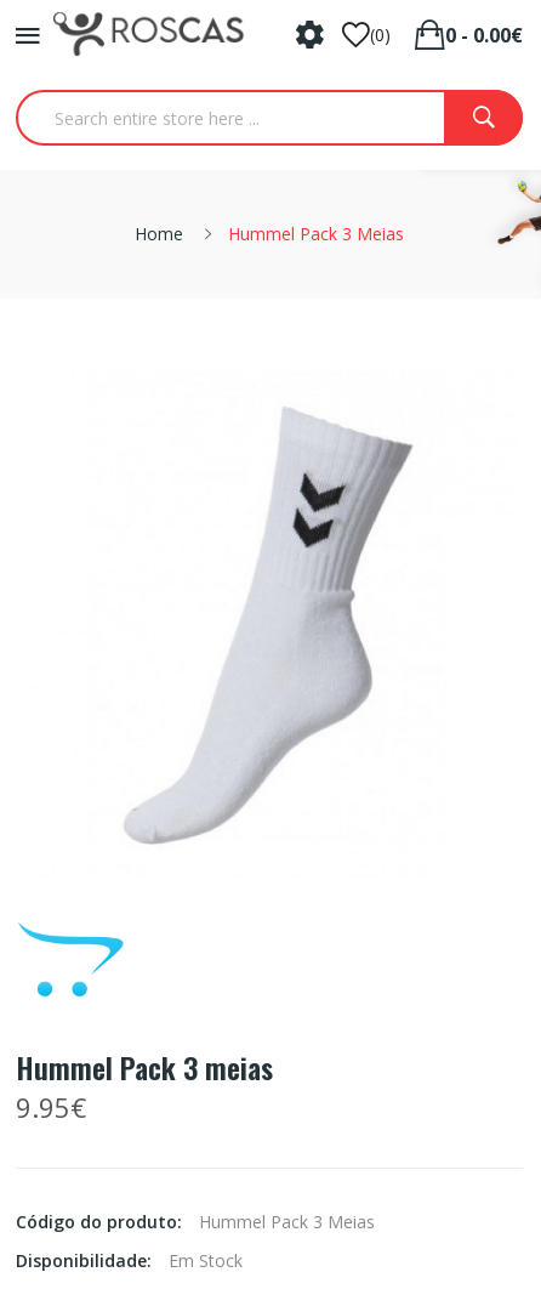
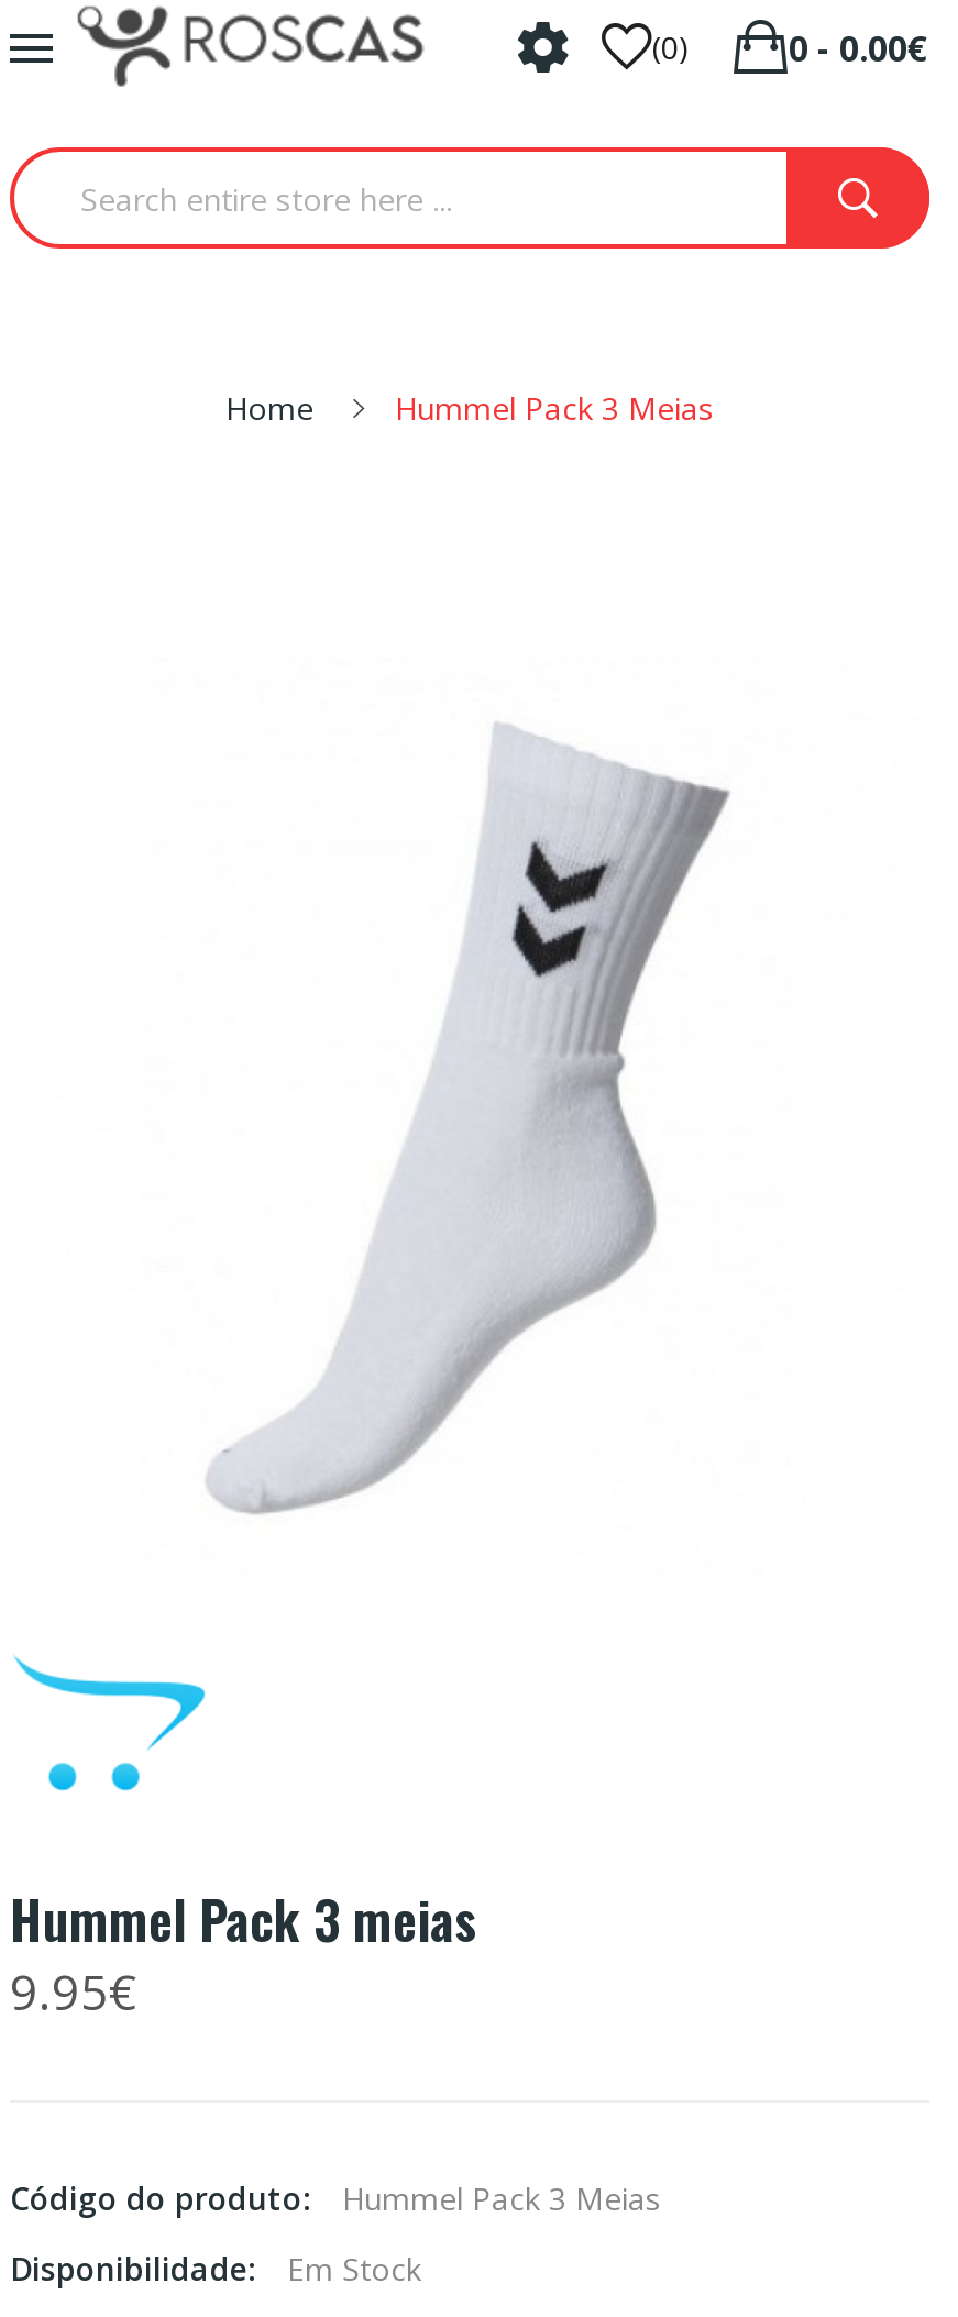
- [image]
